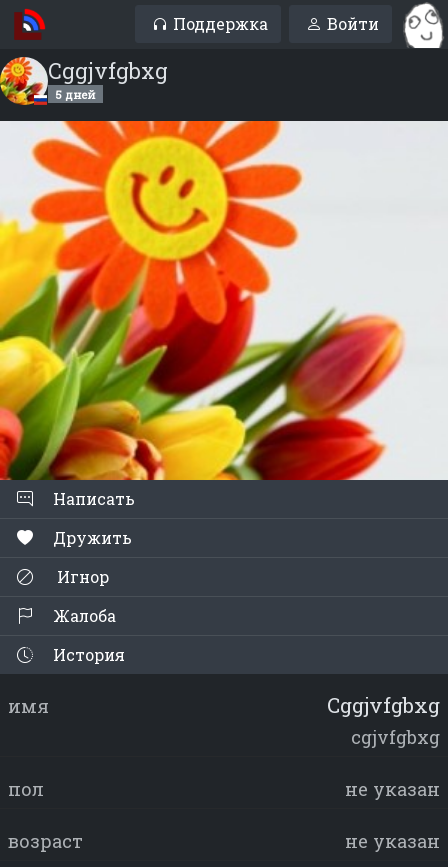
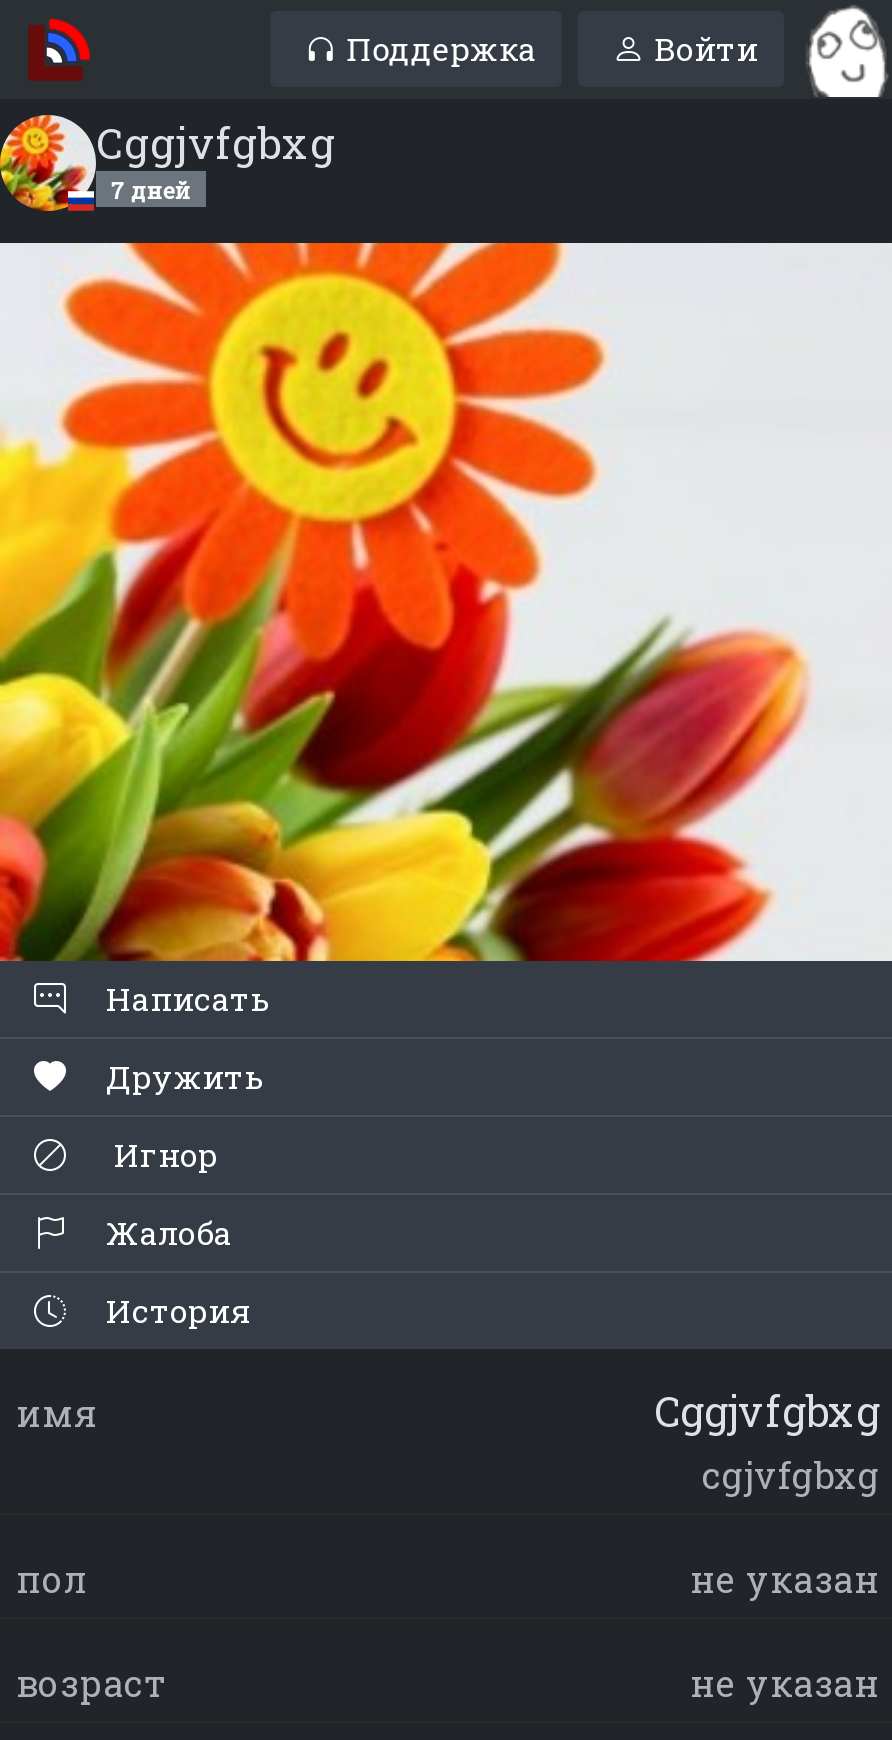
- 5 дней
+ 7 дней
